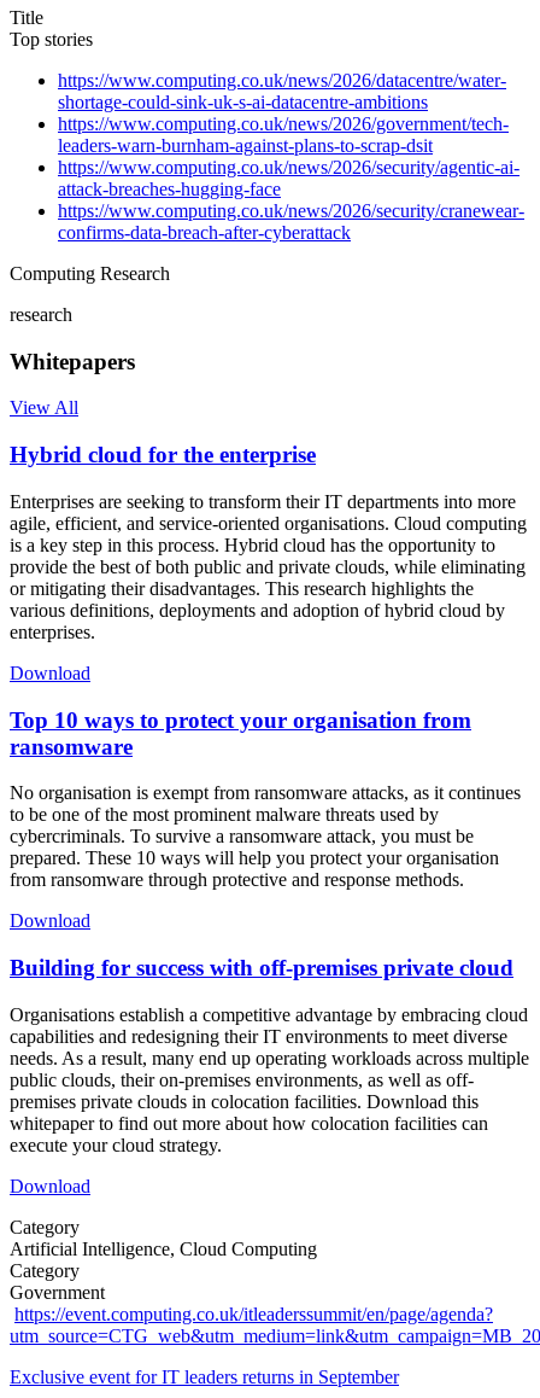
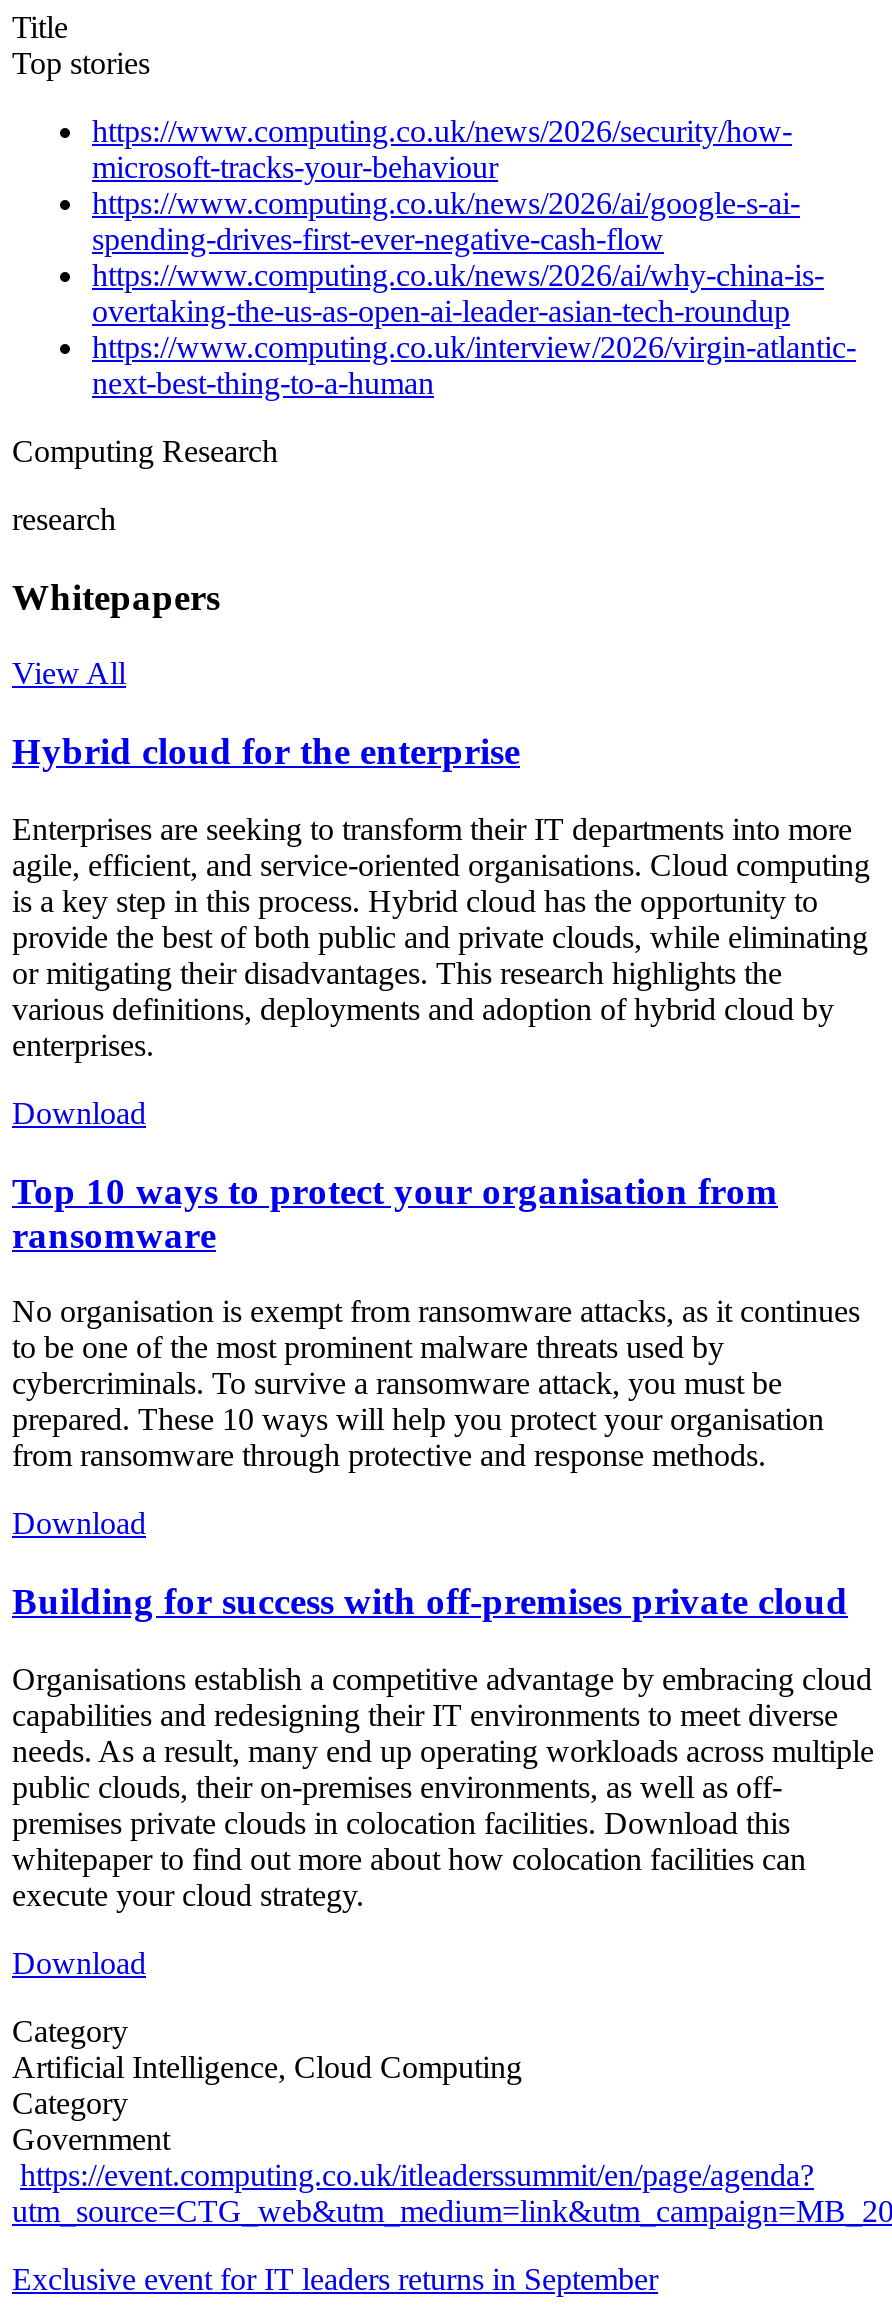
- https://www.computing.co.uk/news/2026/datacentre/water-
- shortage-could-sink-uk-s-ai-datacentre-ambitions
- https://www.computing.co.uk/news/2026/government/tech-
- leaders-warn-burnham-against-plans-to-scrap-dsit
- https://www.computing.co.uk/news/2026/security/agentic-ai-
- attack-breaches-hugging-face
- https://www.computing.co.uk/news/2026/security/cranewear-
- confirms-data-breach-after-cyberattack
+ https://www.computing.co.uk/news/2026/security/how-
+ microsoft-tracks-your-behaviour
+ https://www.computing.co.uk/news/2026/ai/google-s-ai-
+ spending-drives-first-ever-negative-cash-flow
+ https://www.computing.co.uk/news/2026/ai/why-china-is-
+ overtaking-the-us-as-open-ai-leader-asian-tech-roundup
+ https://www.computing.co.uk/interview/2026/virgin-atlantic-
+ next-best-thing-to-a-human
